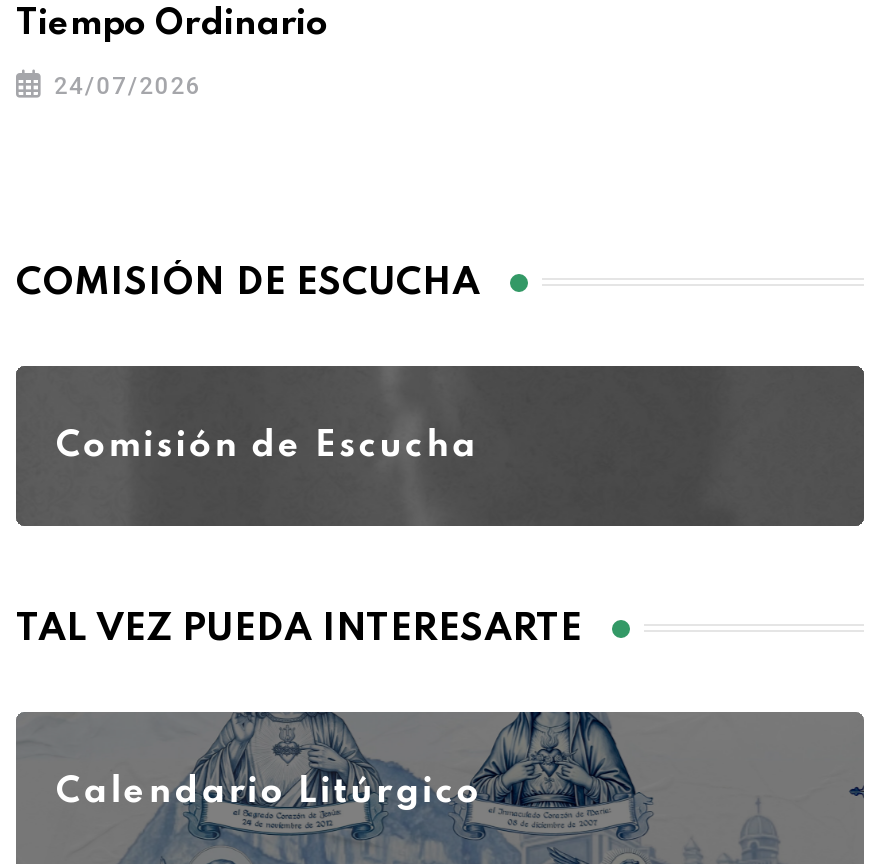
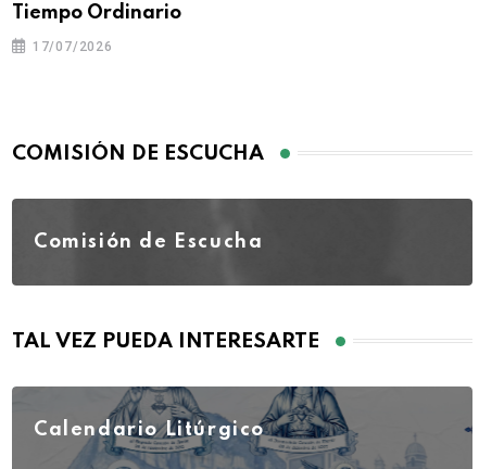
- 24/07/2026
+ 17/07/2026
